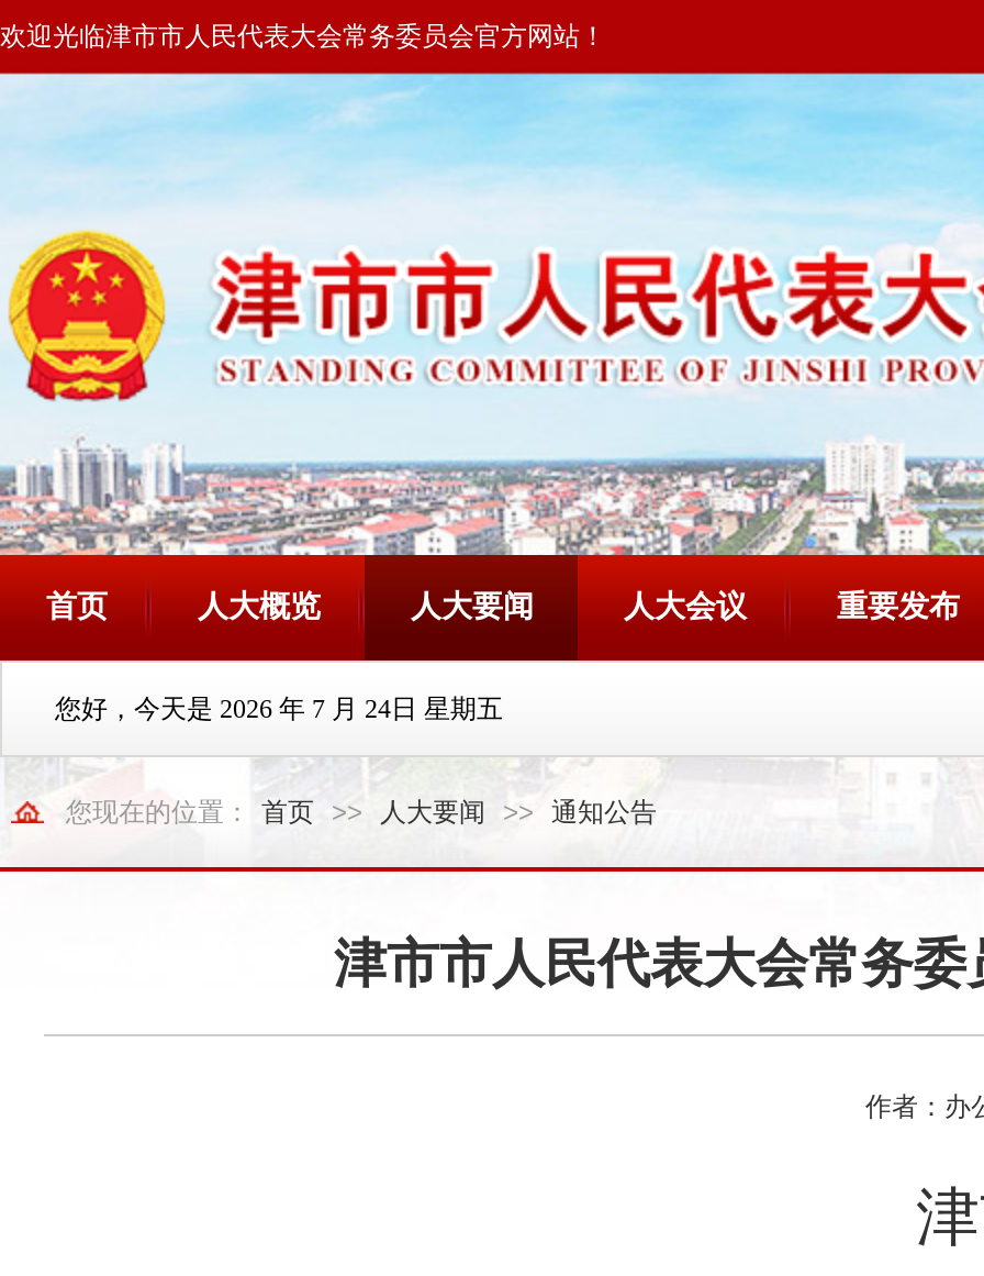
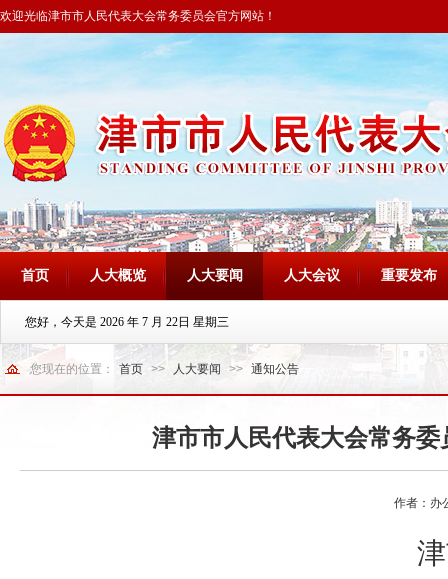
- 您好，今天是2026 年 7 月 24日 星期五
+ 您好，今天是2026 年 7 月 22日 星期三
